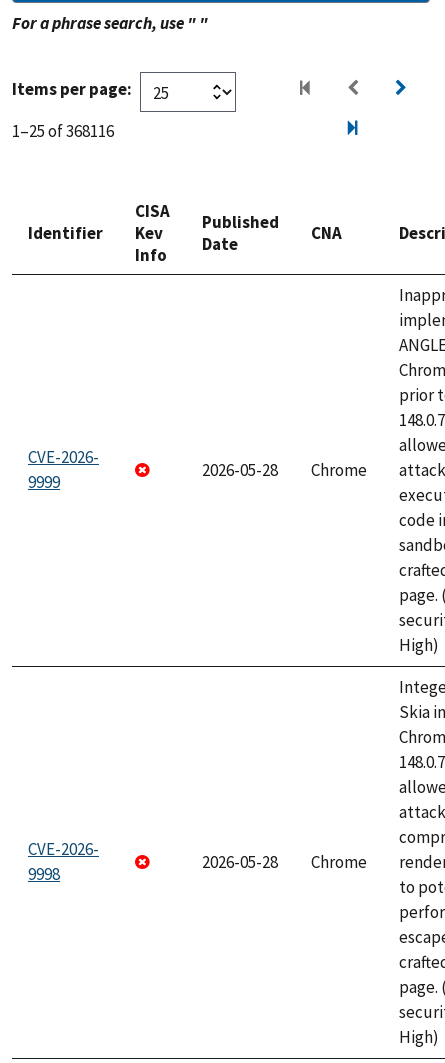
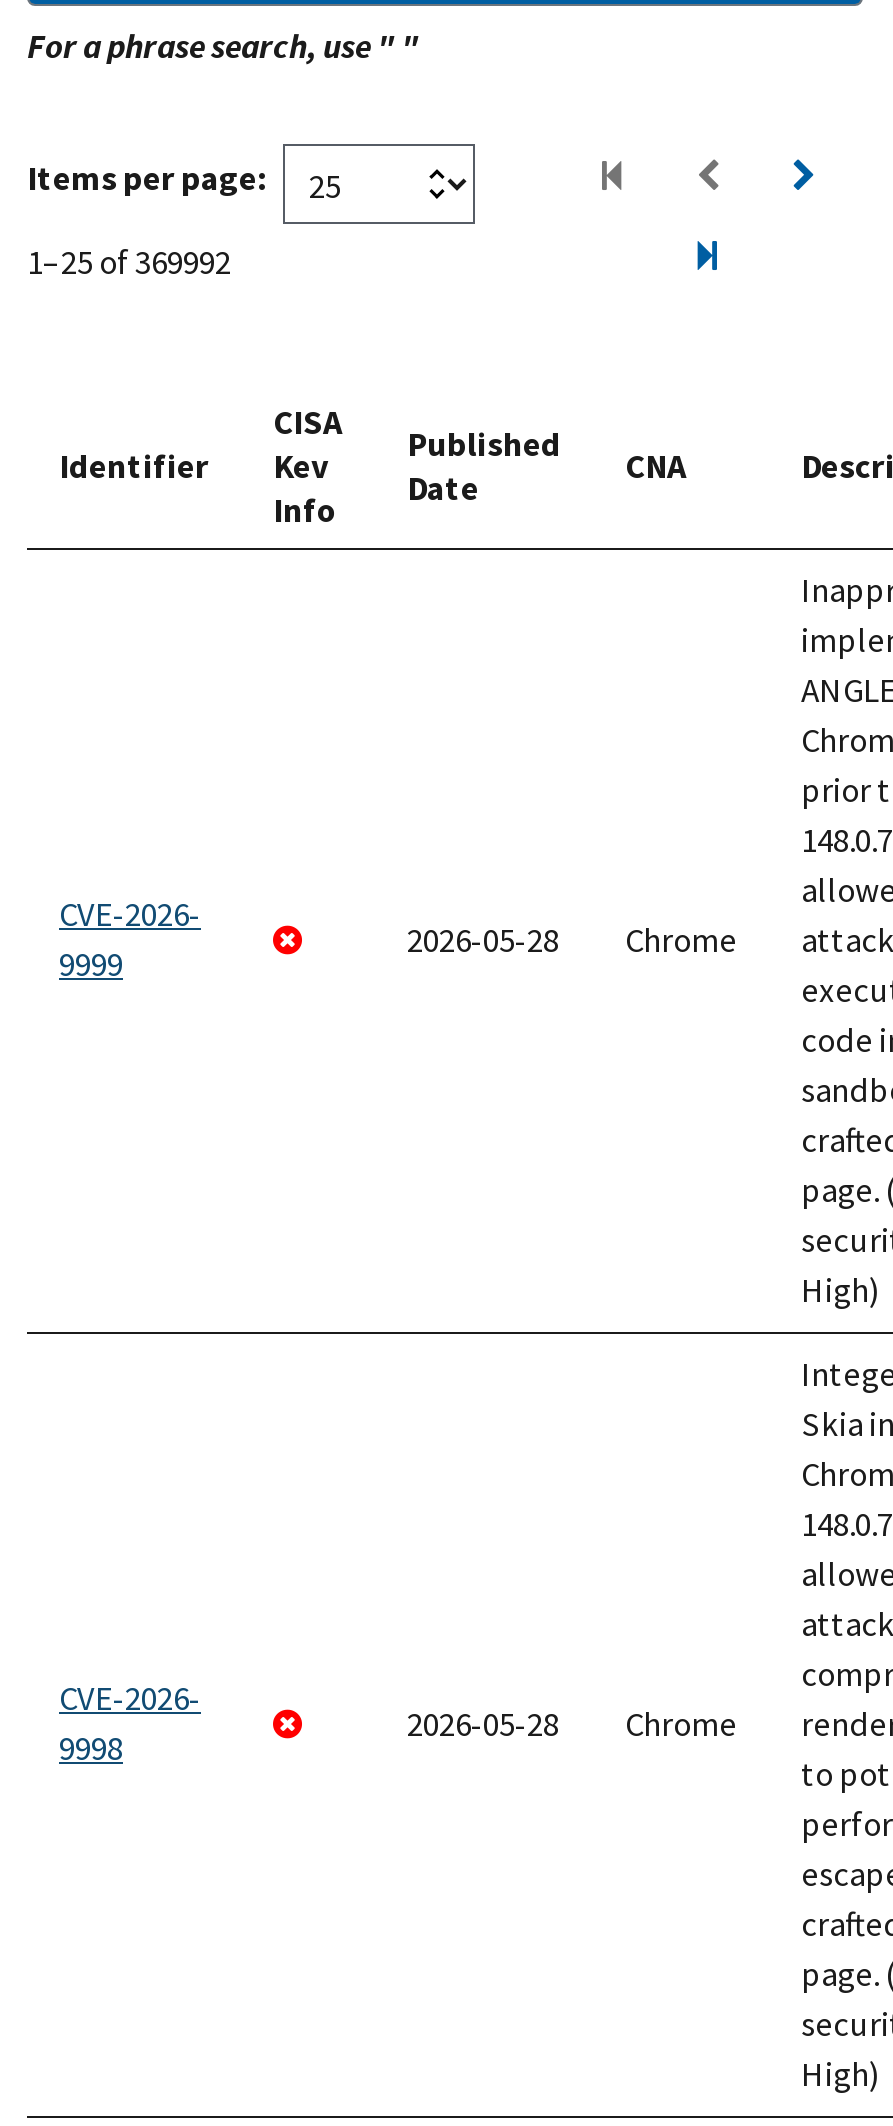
- 1–25 of 368116
+ 1–25 of 369992
